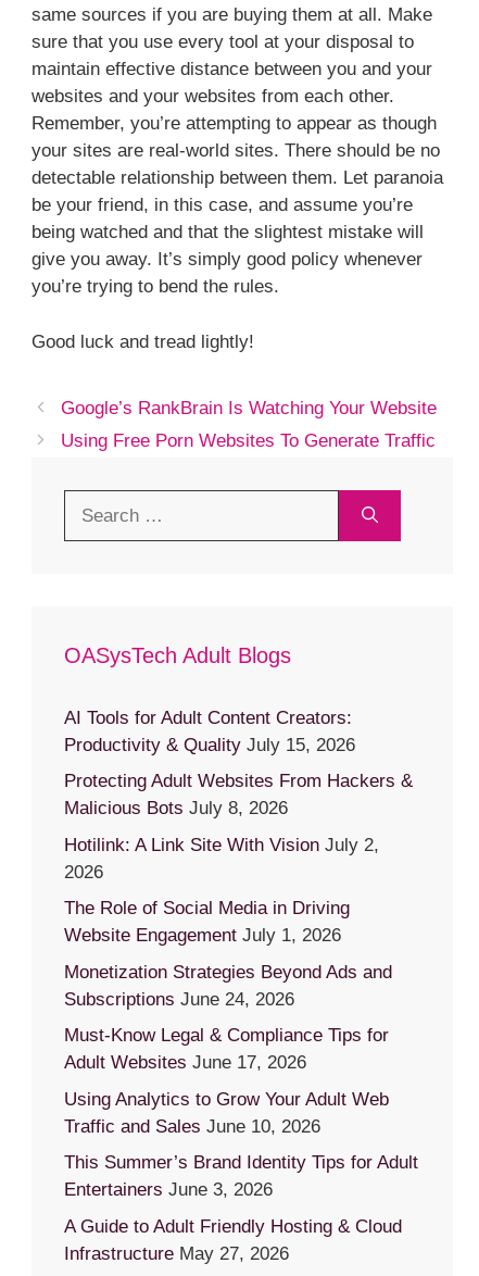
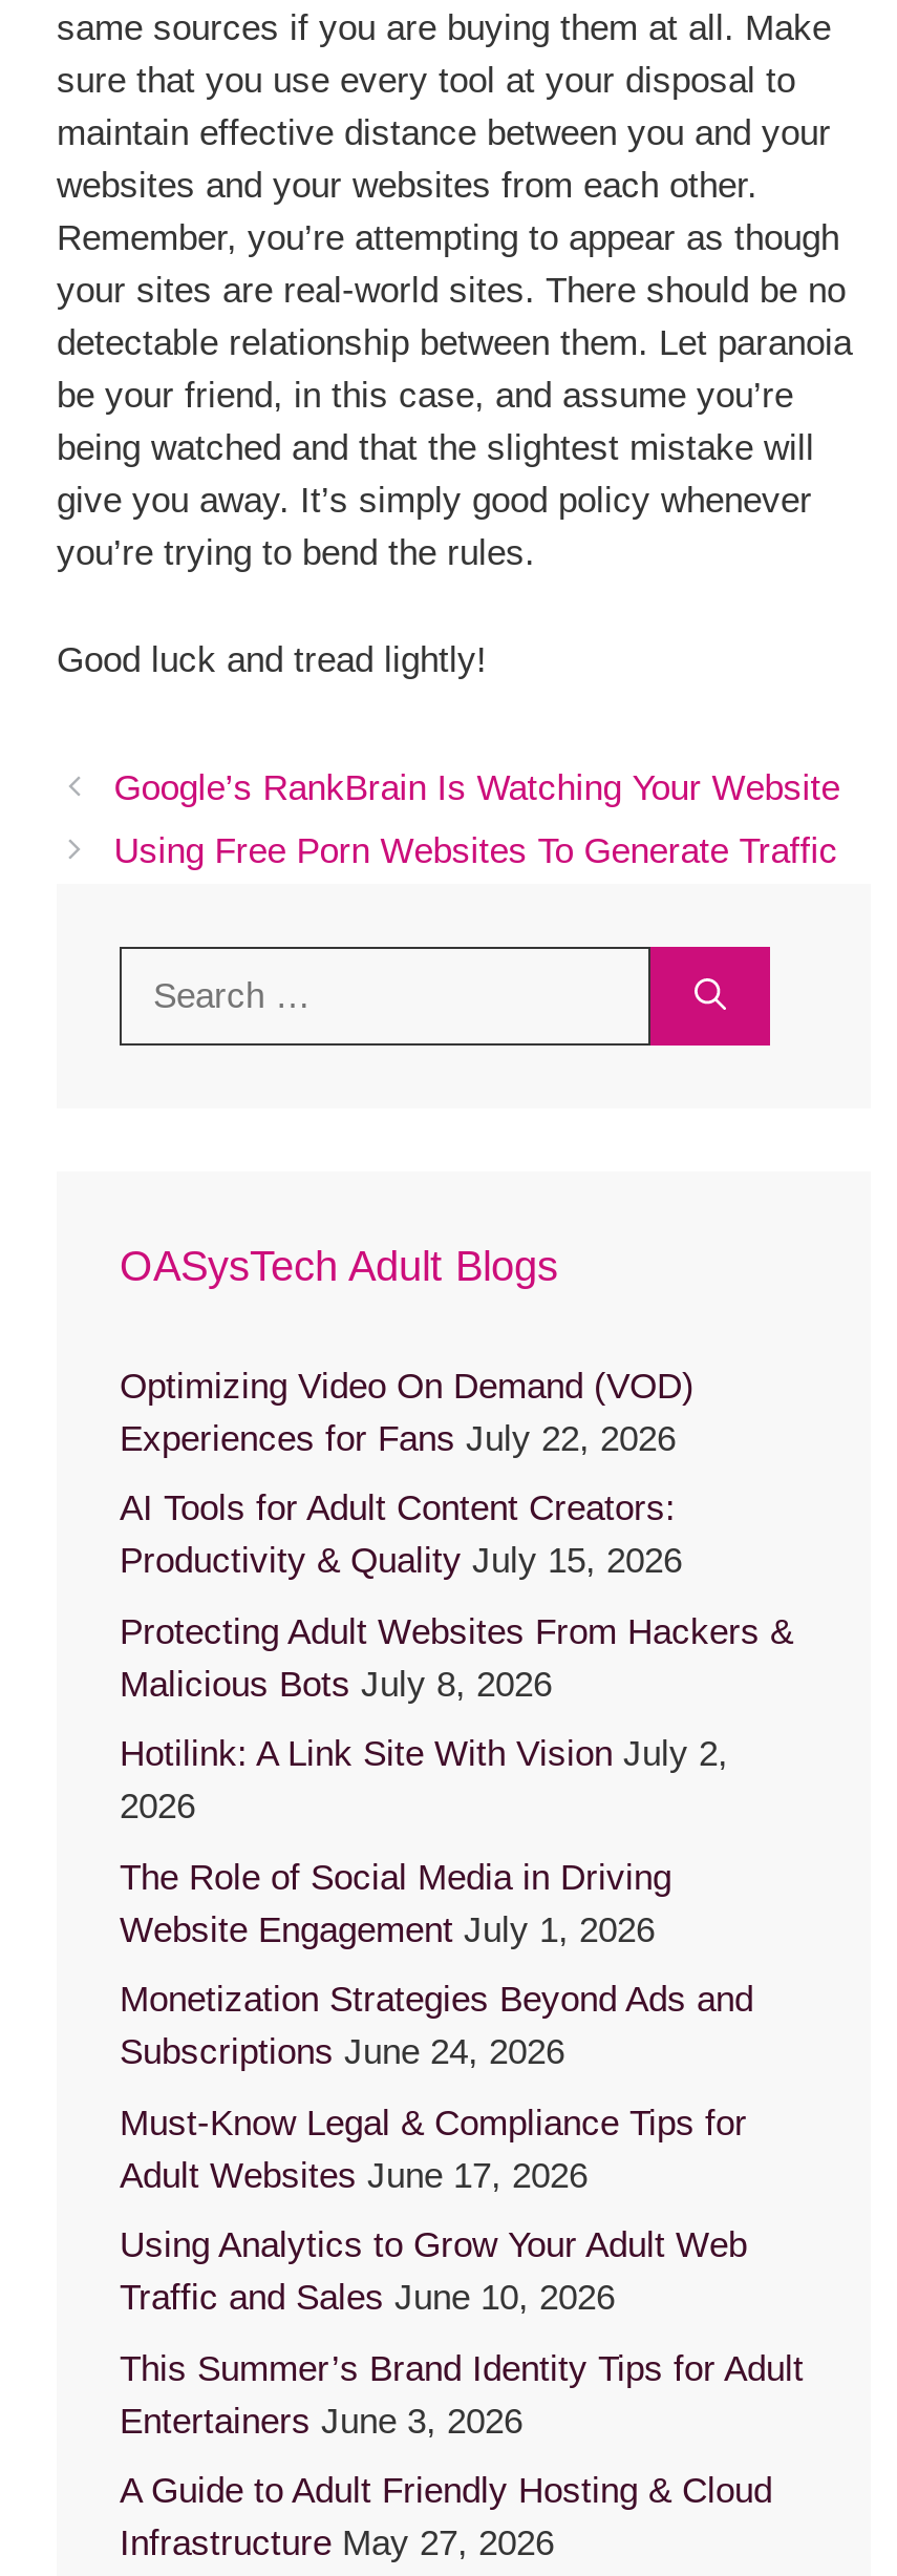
+ Optimizing Video On Demand (VOD)
+ Experiences for Fans July 22, 2026
